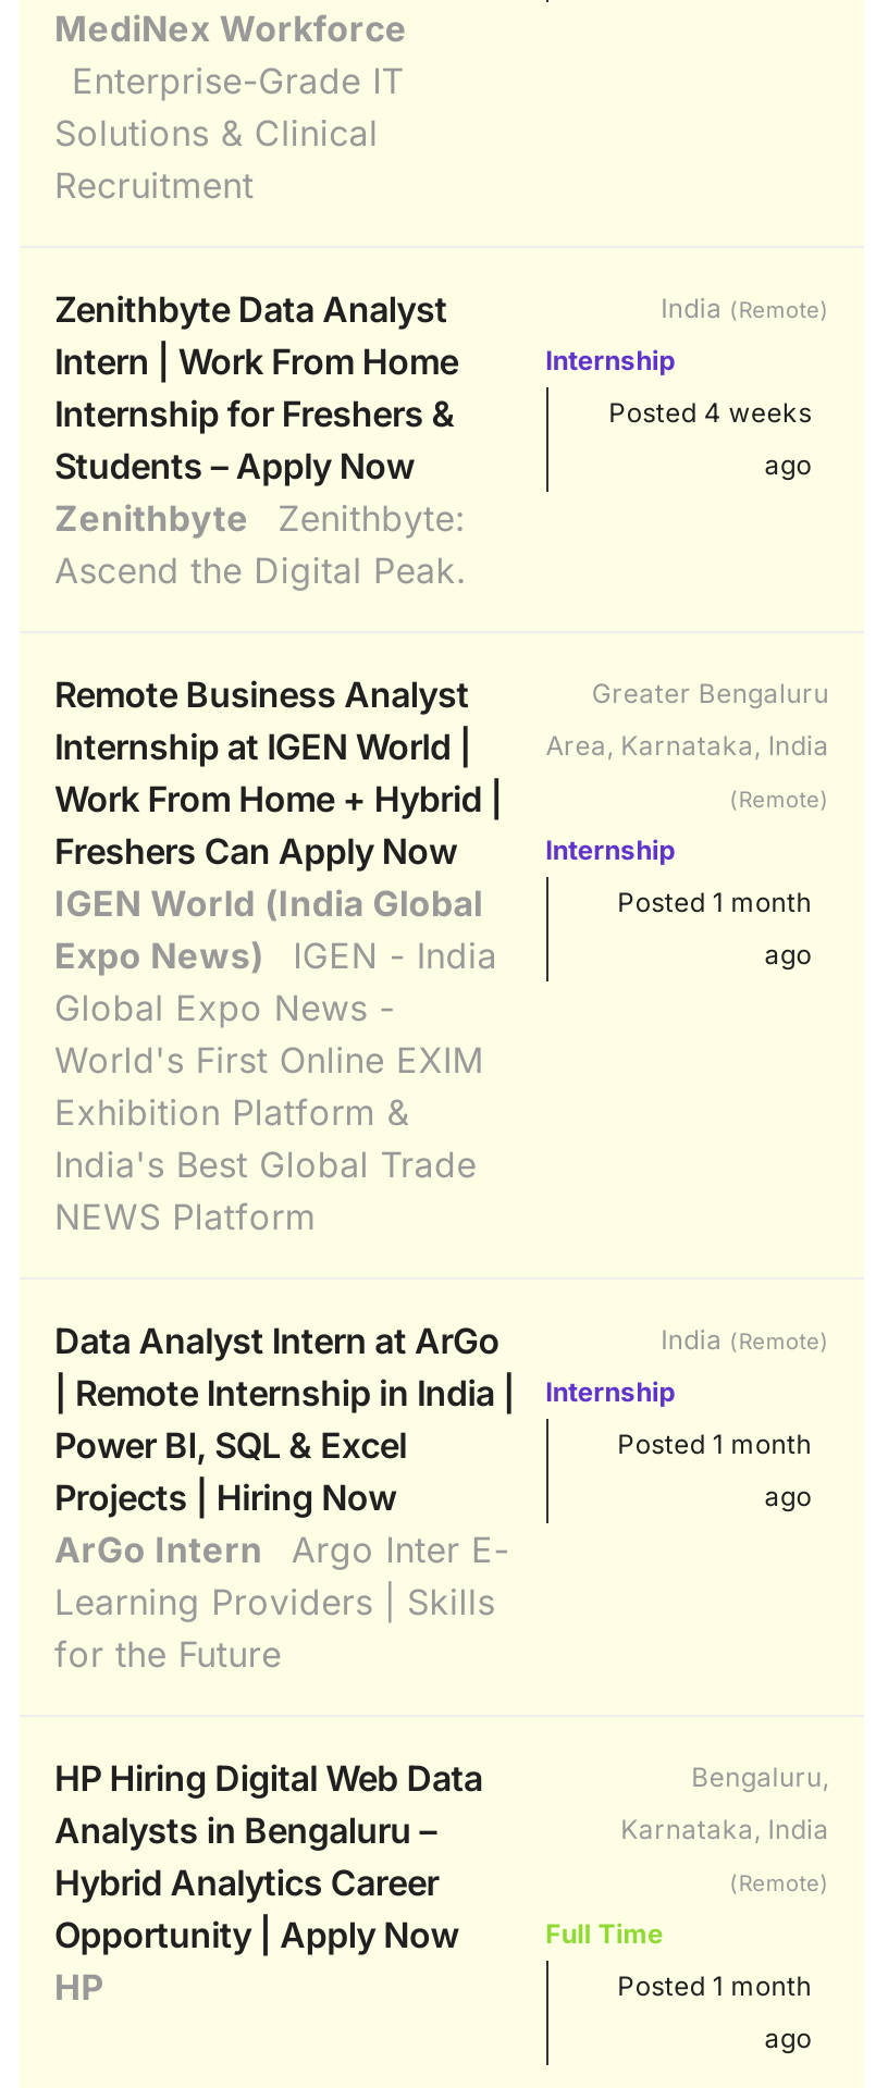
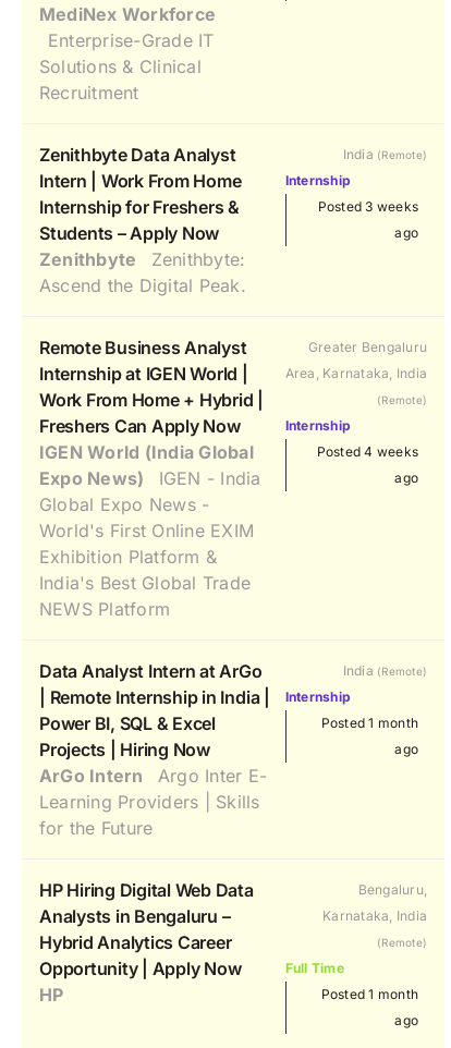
- Posted 4 weeks
+ Posted 3 weeks

- Posted 1 month
+ Posted 4 weeks
